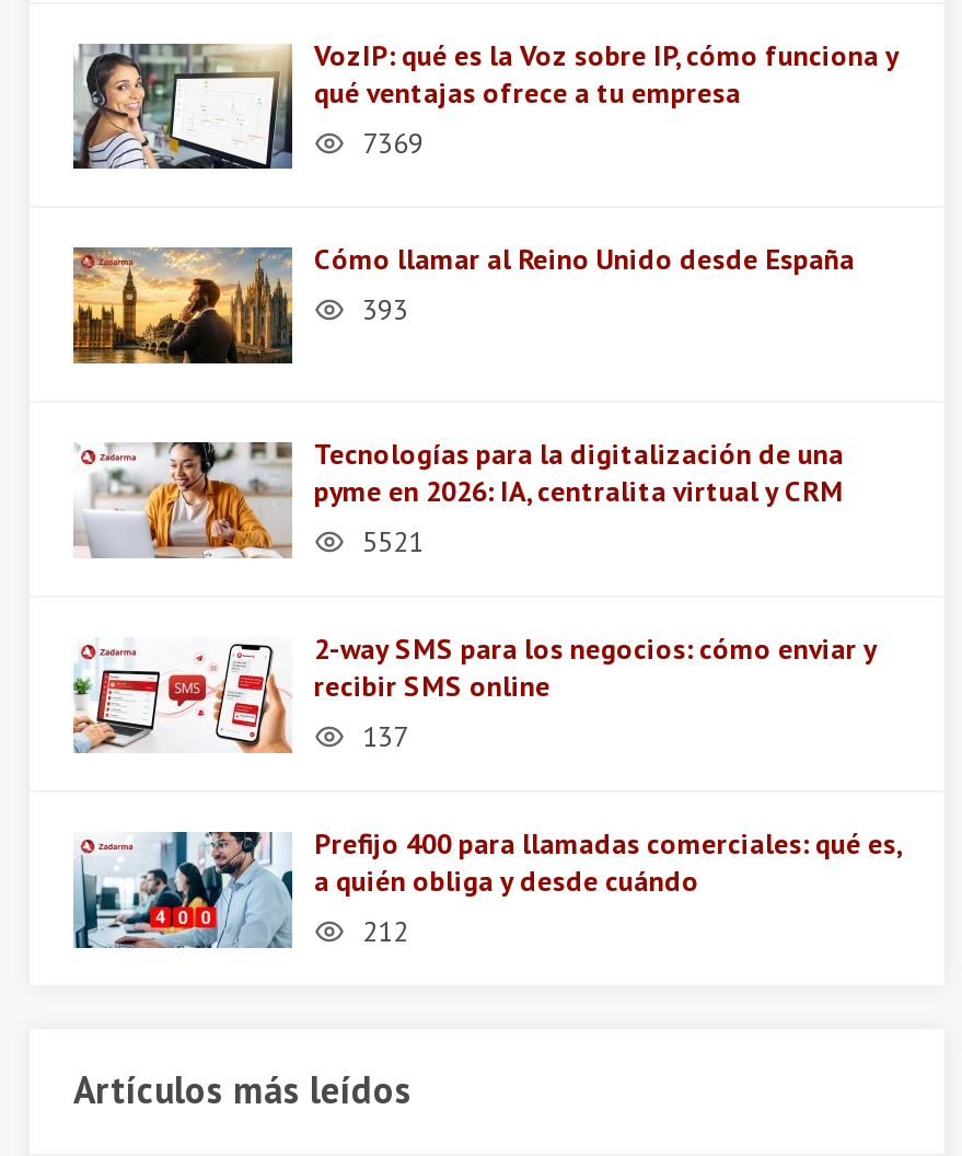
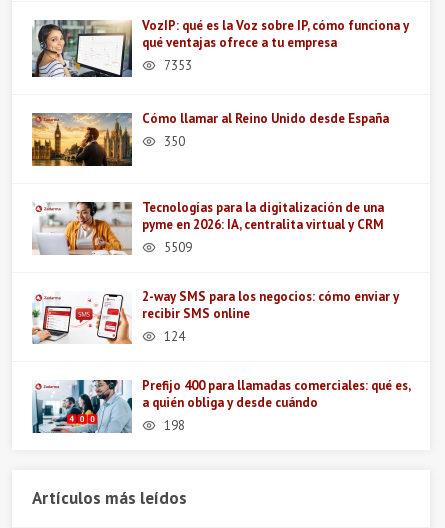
- 7369
+ 7353

- 393
+ 350

- 5521
+ 5509

- 137
+ 124

- 212
+ 198
